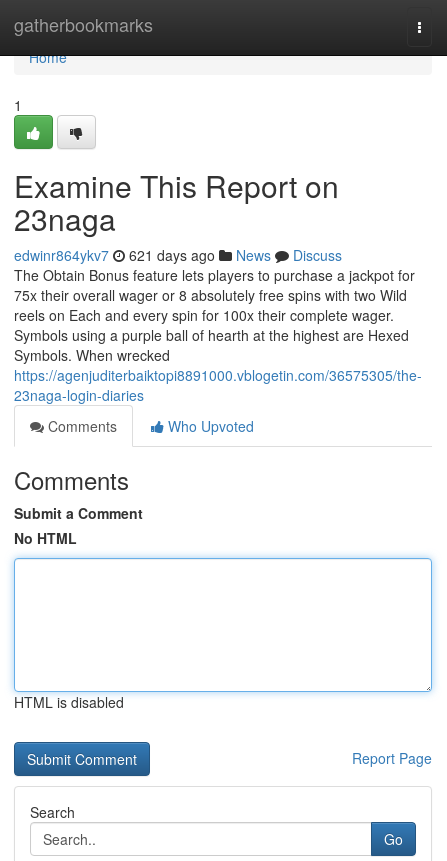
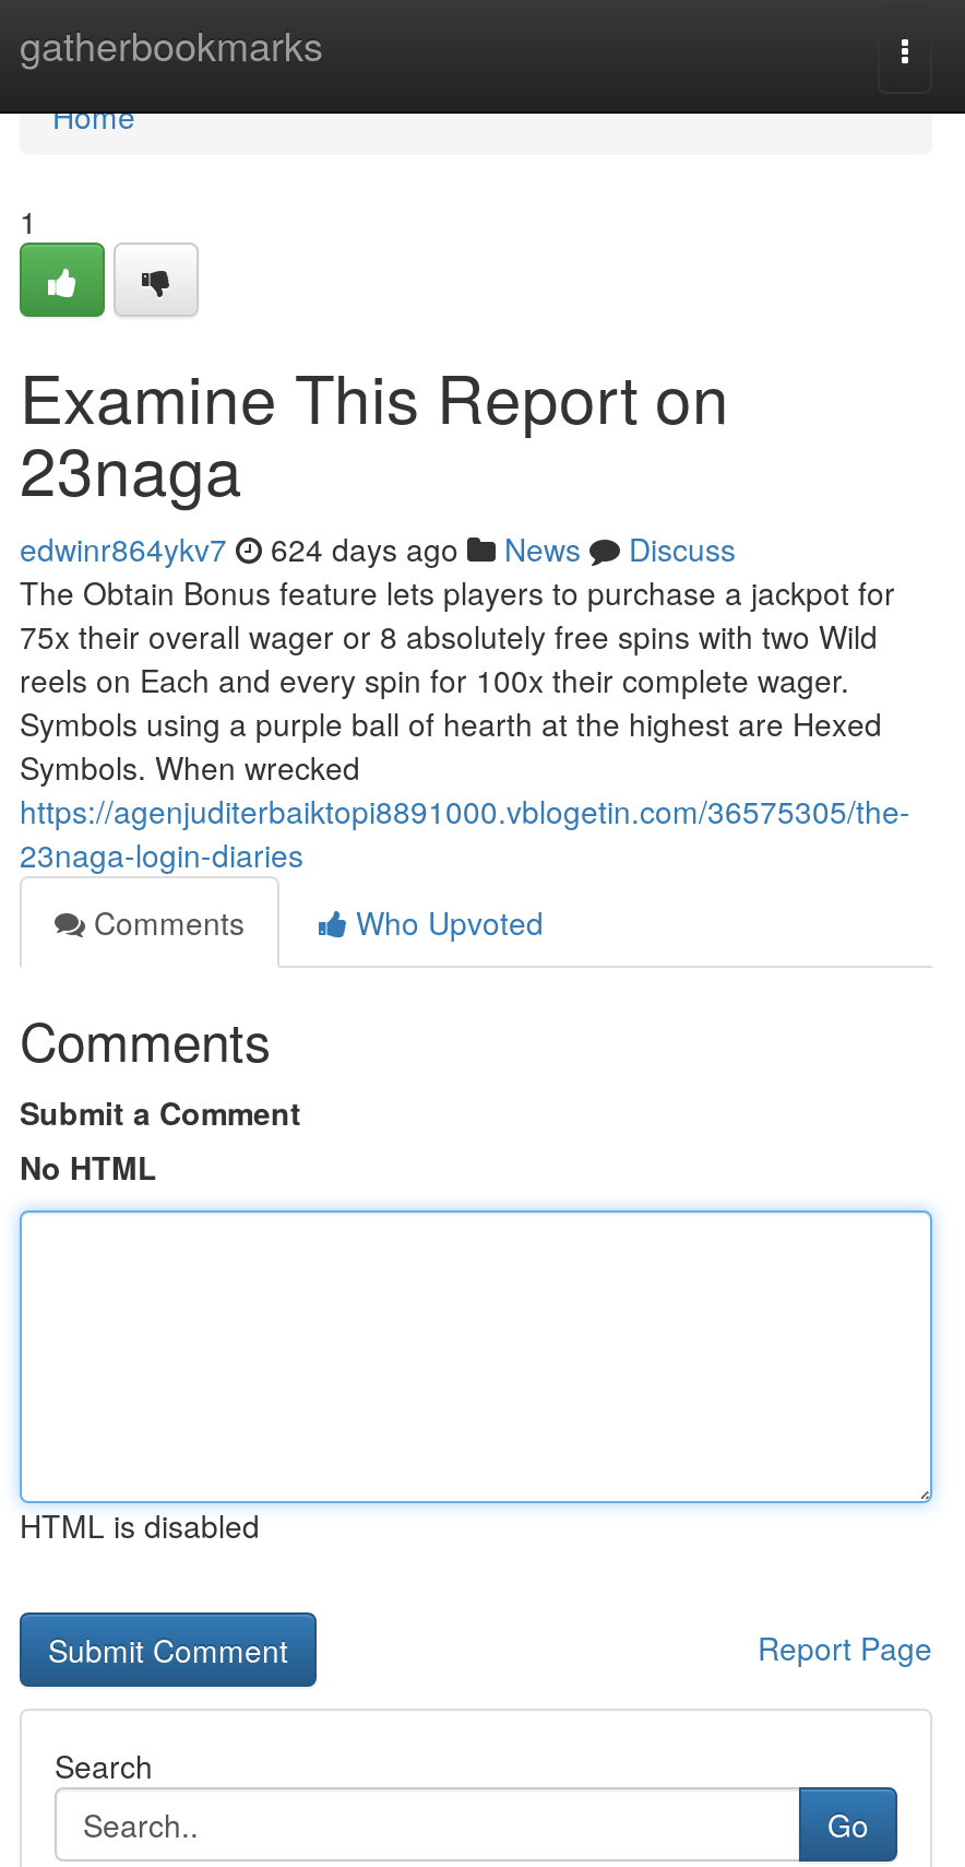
- edwinr864ykv7 621 days ago News Discuss
+ edwinr864ykv7 624 days ago News Discuss
